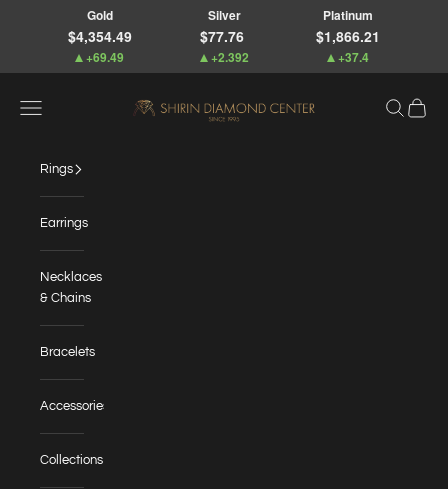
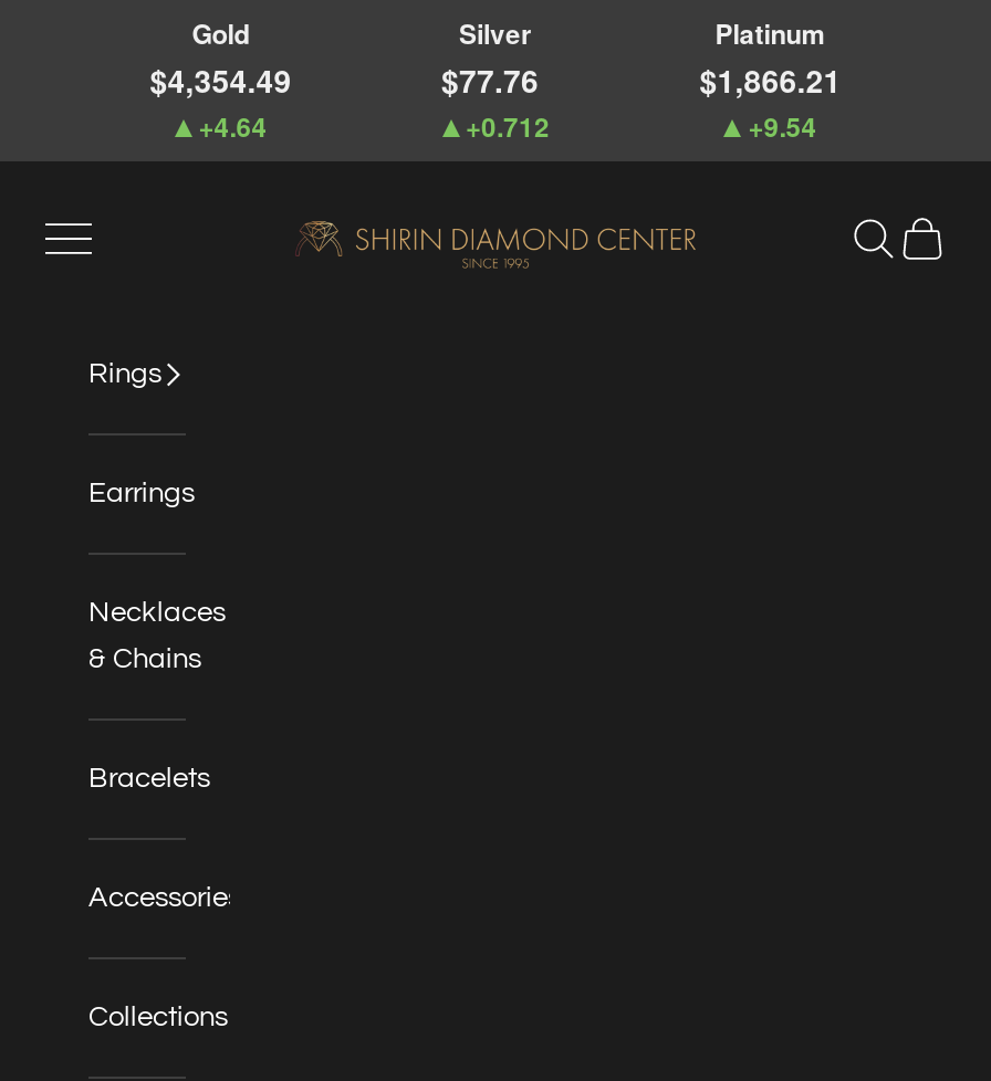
- +69.49
+ +4.64

- +2.392
+ +0.712

- +37.4
+ +9.54
